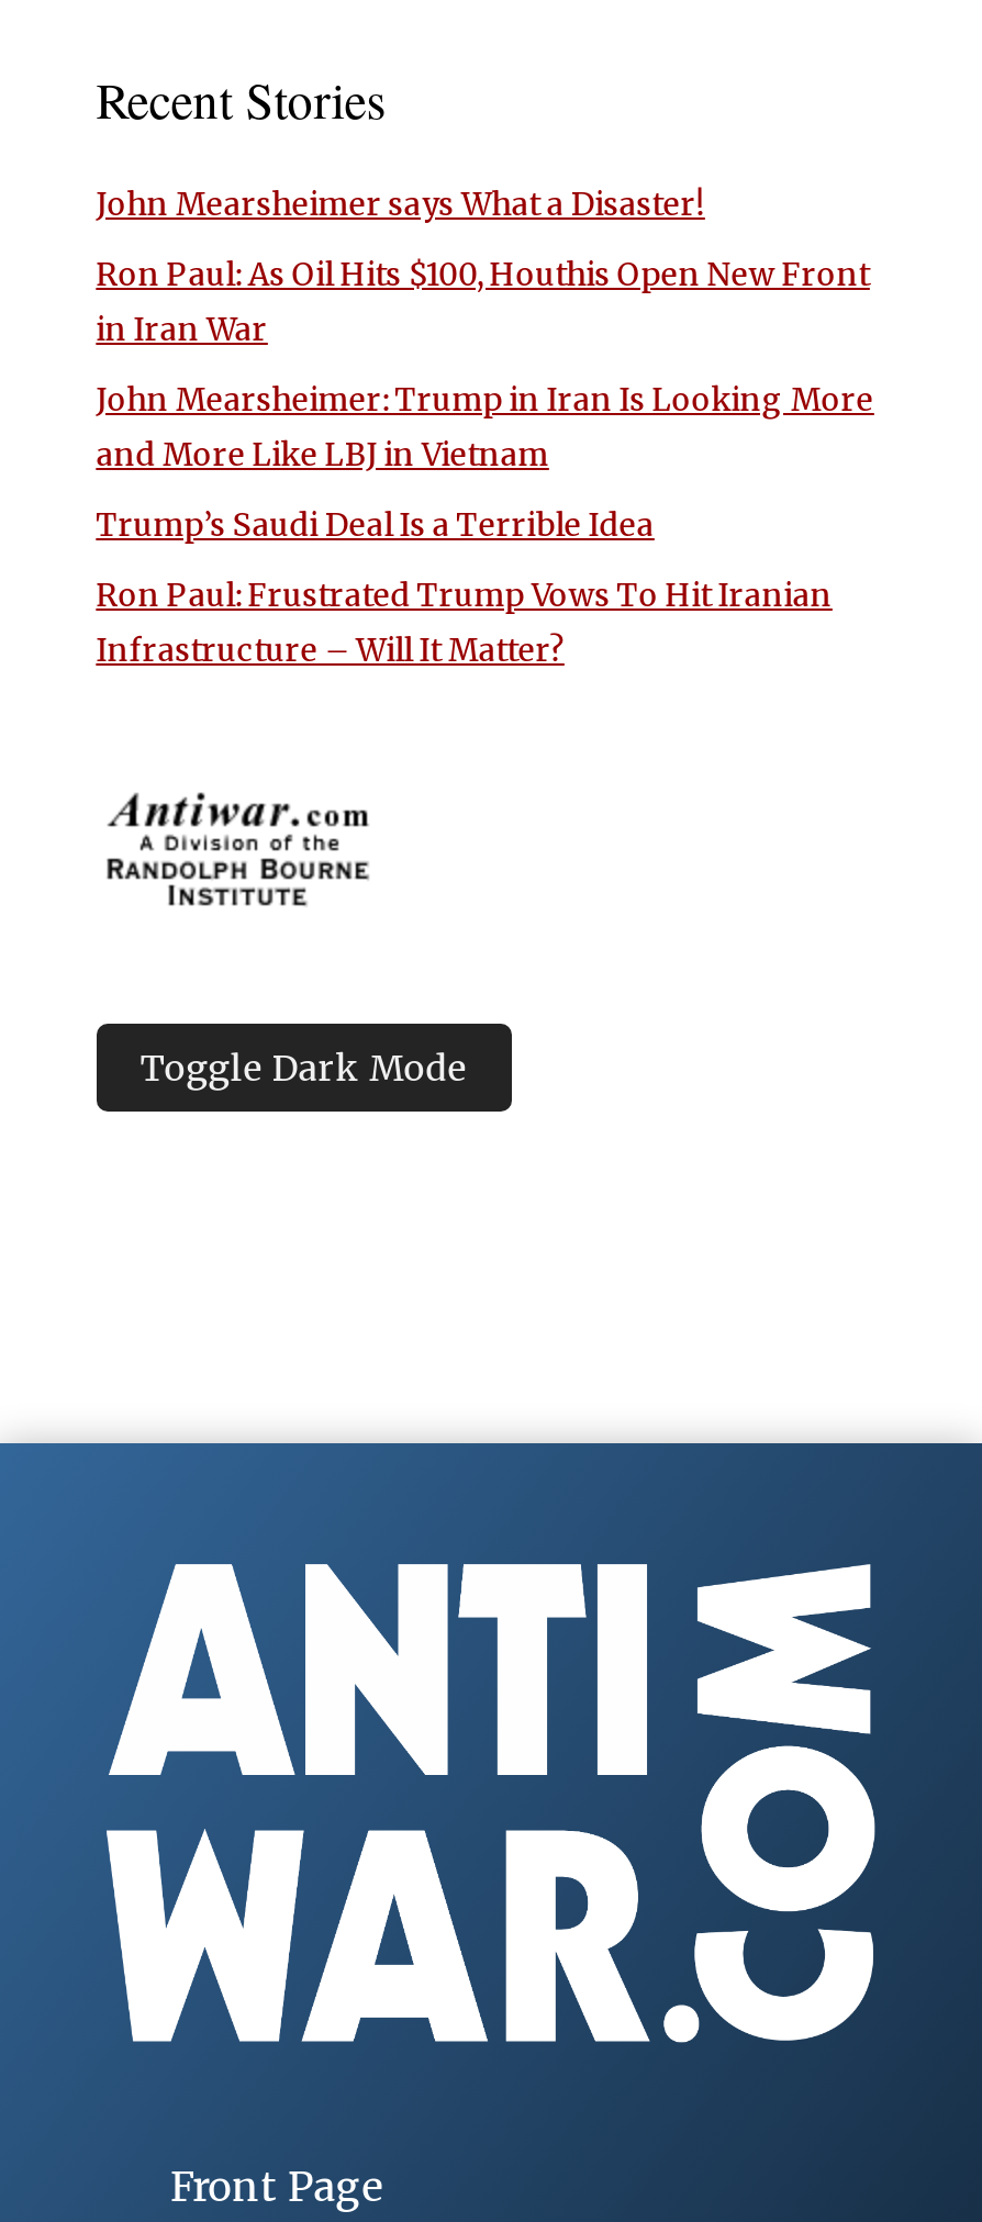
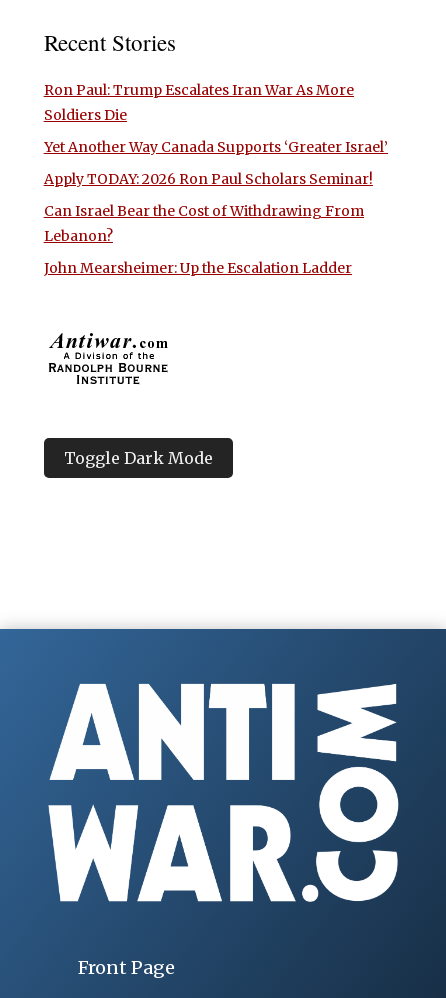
- John Mearsheimer says What a Disaster!
+ Ron Paul: Trump Escalates Iran War As More
+ Soldiers Die

- Ron Paul: As Oil Hits $100, Houthis Open New Front
- in Iran War
+ Yet Another Way Canada Supports ‘Greater Israel’

- John Mearsheimer: Trump in Iran Is Looking More
- and More Like LBJ in Vietnam
+ Apply TODAY: 2026 Ron Paul Scholars Seminar!

- Trump’s Saudi Deal Is a Terrible Idea
+ Can Israel Bear the Cost of Withdrawing From
+ Lebanon?

- Ron Paul: Frustrated Trump Vows To Hit Iranian
- Infrastructure – Will It Matter?
+ John Mearsheimer: Up the Escalation Ladder
